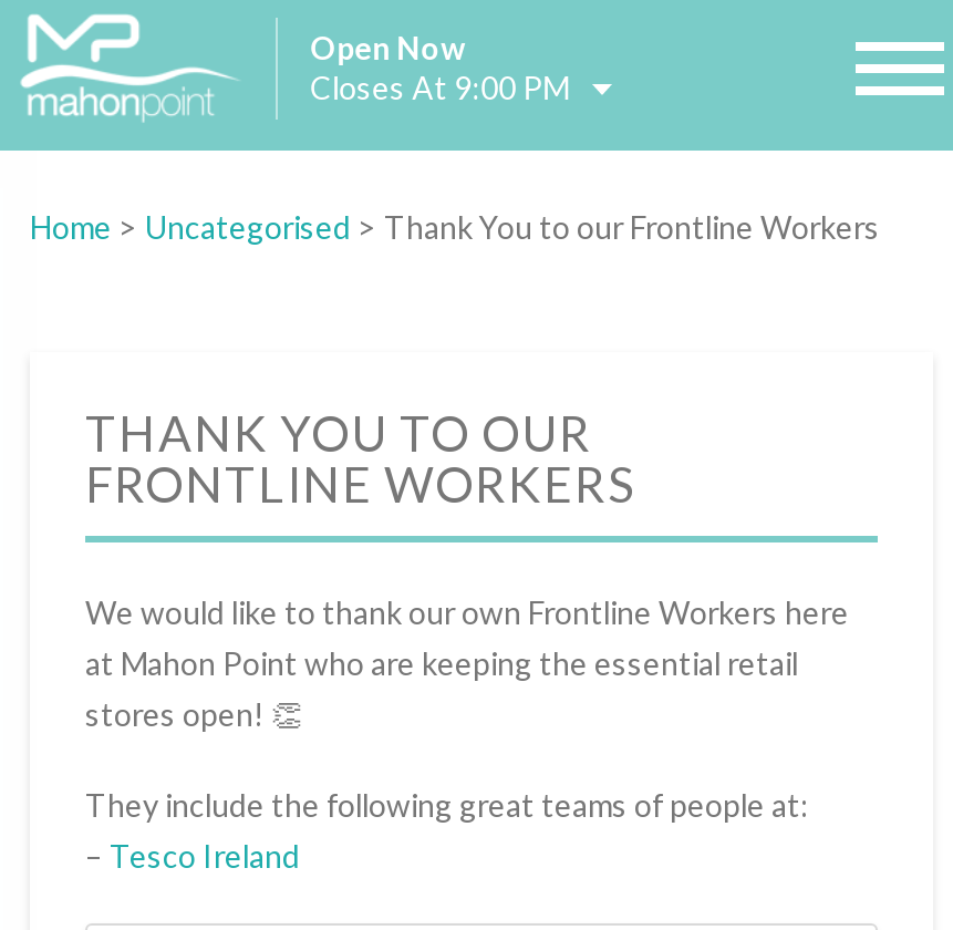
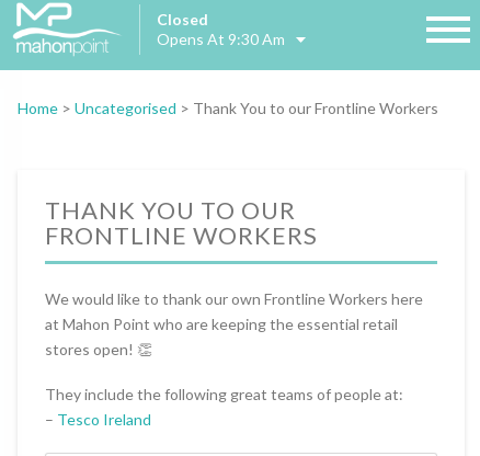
- Open Now
- Closes At 9:00 PM
+ Closed
+ Opens At 9:30 Am
